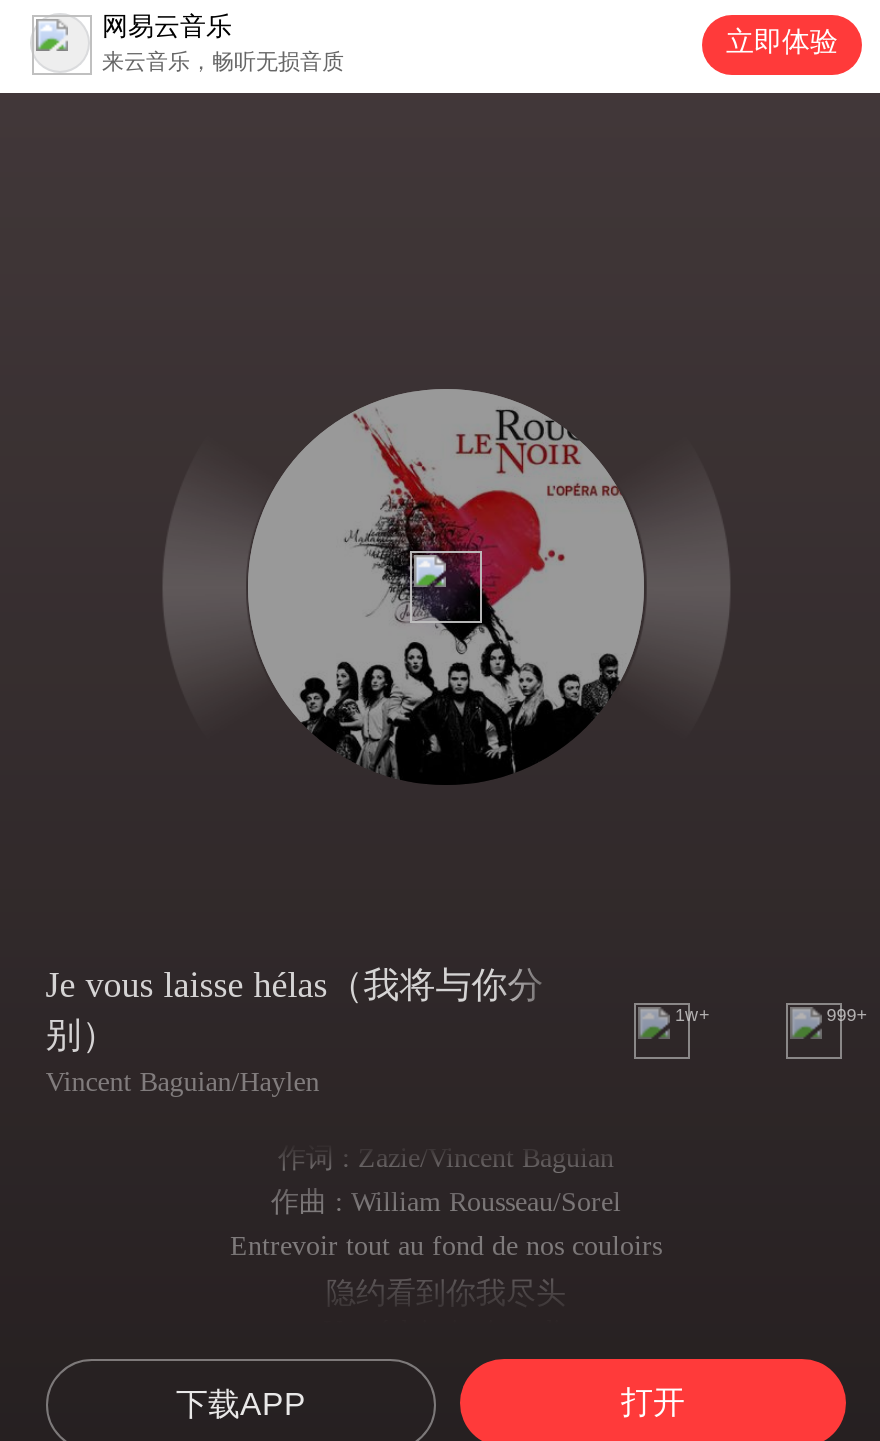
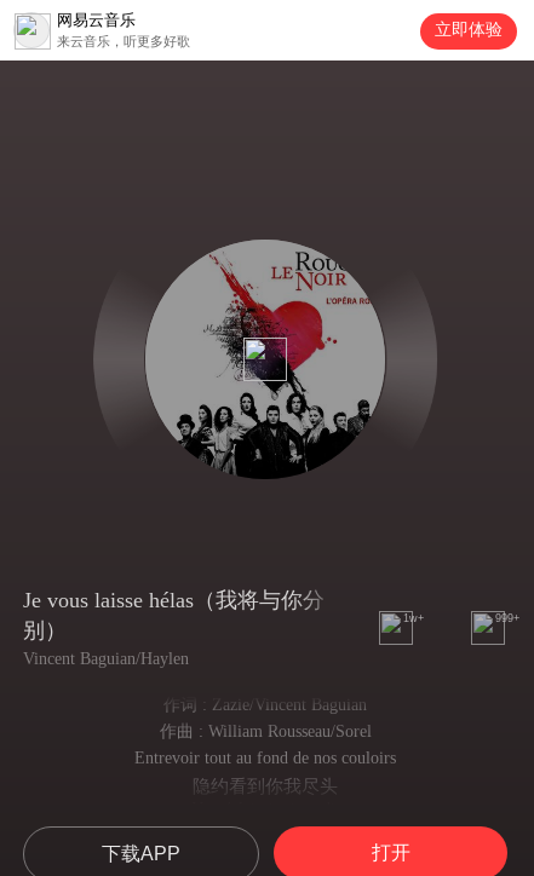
- 来云音乐，畅听无损音质
+ 来云音乐，听更多好歌
